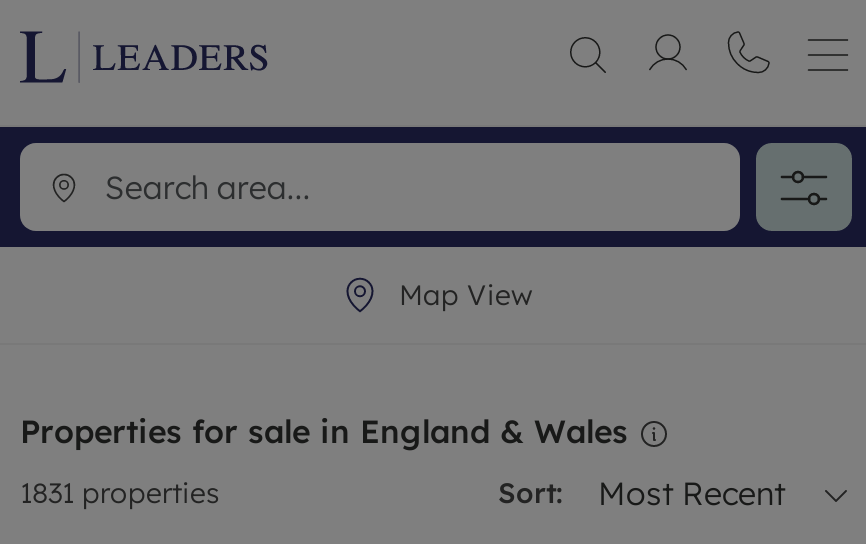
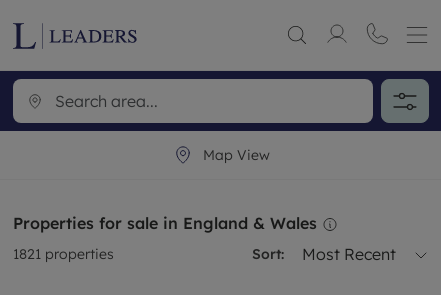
- 1831 properties
+ 1821 properties
